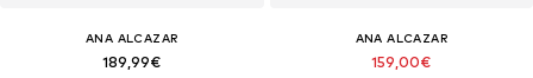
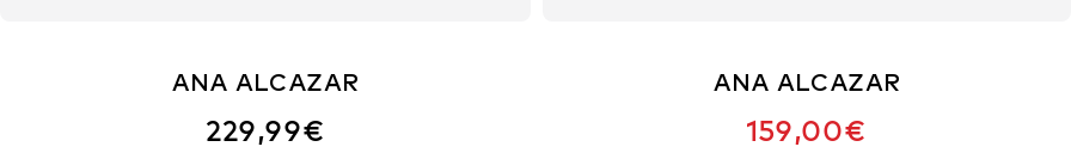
- 189,99€
+ 229,99€
